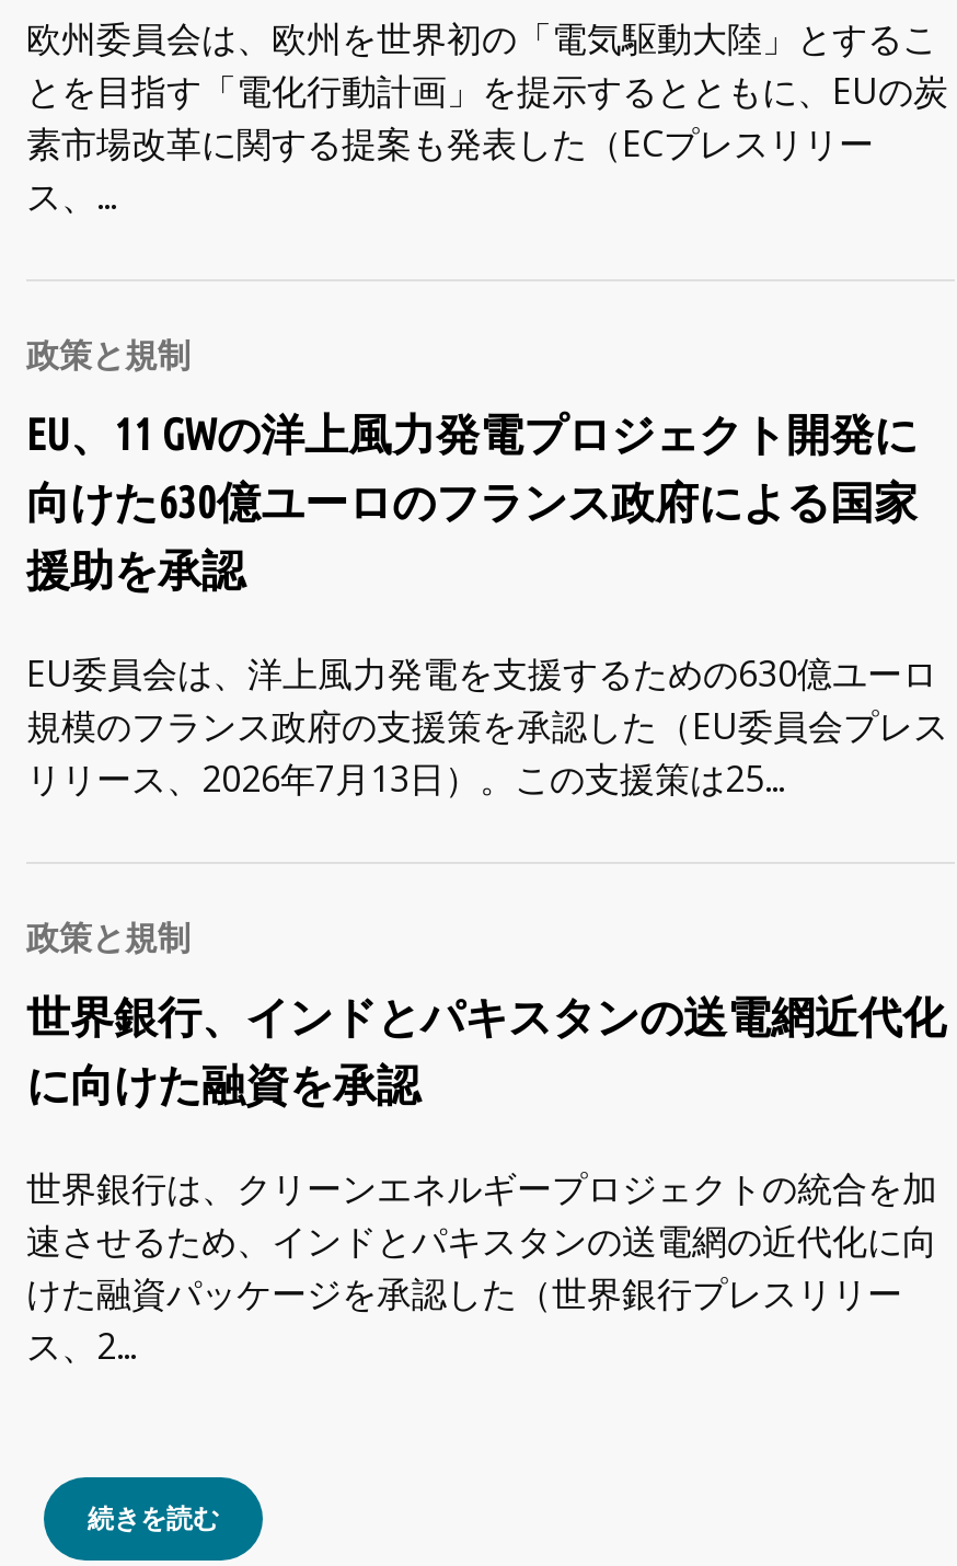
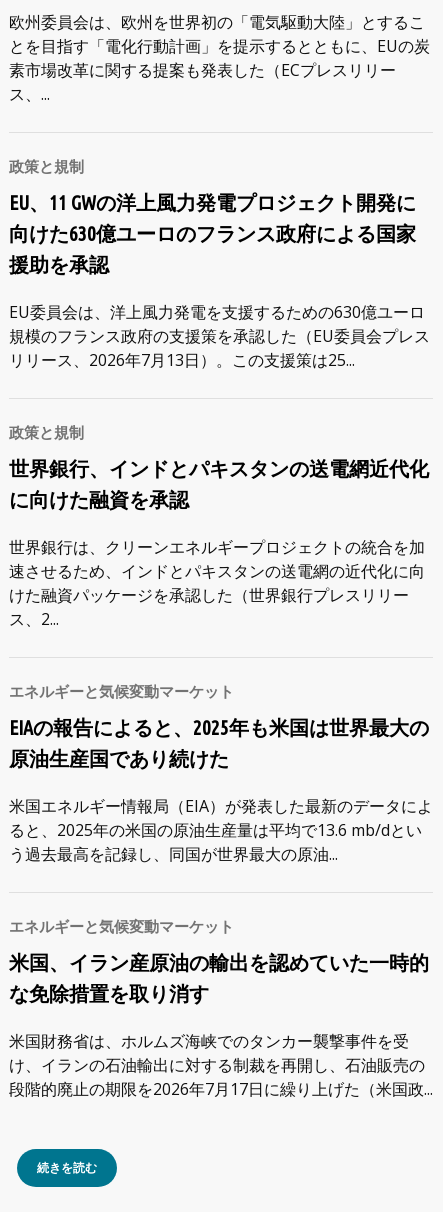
+ エネルギーと気候変動マーケット
+ EIAの報告によると、2025年も米国は世界最大の
+ 原油生産国であり続けた
+ 米国エネルギー情報局（EIA）が発表した最新のデータによ
+ ると、2025年の米国の原油生産量は平均で13.6 mb/dとい
+ う過去最高を記録し、同国が世界最大の原油...
+ エネルギーと気候変動マーケット
+ 米国、イラン産原油の輸出を認めていた一時的
+ な免除措置を取り消す
+ 米国財務省は、ホルムズ海峡でのタンカー襲撃事件を受
+ け、イランの石油輸出に対する制裁を再開し、石油販売の
+ 段階的廃止の期限を2026年7月17日に繰り上げた（米国政...
